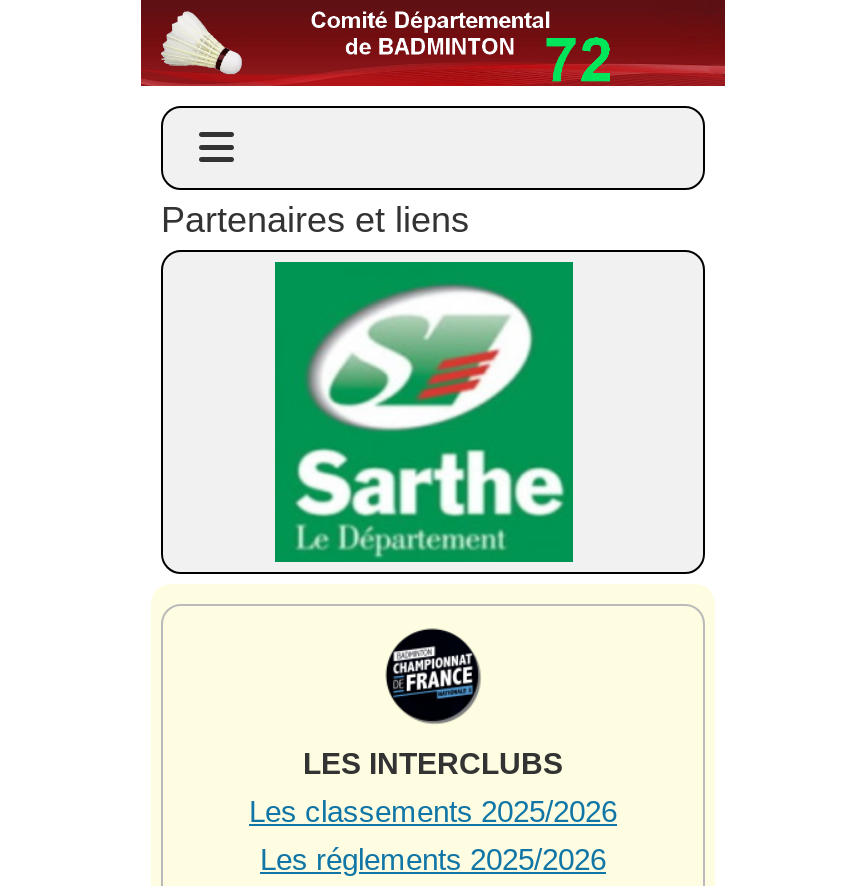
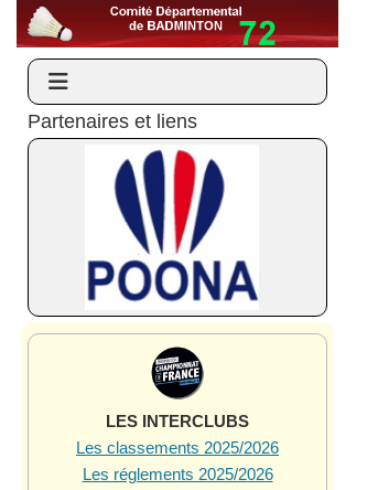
- [image]
+ [image]
